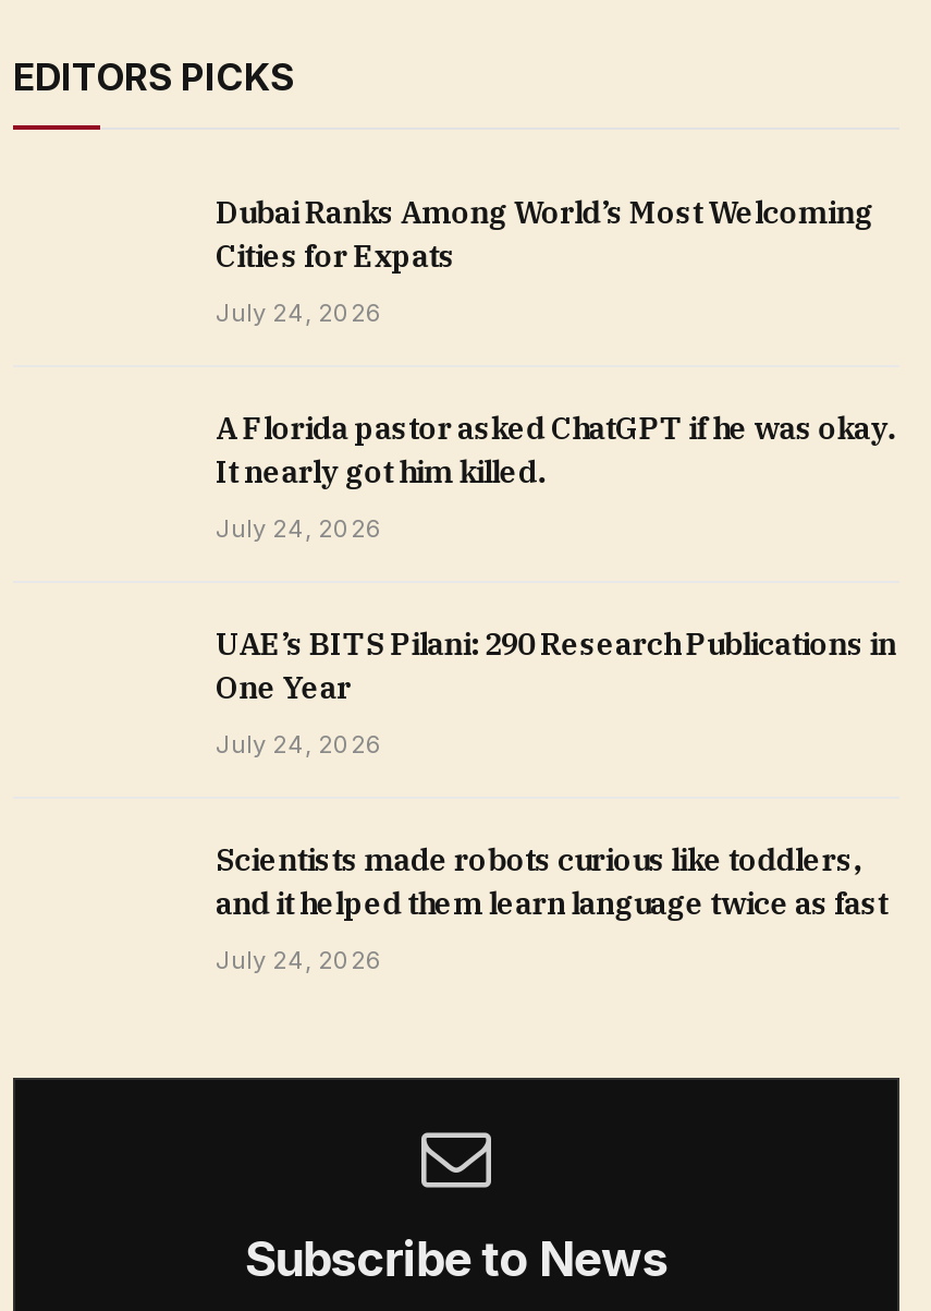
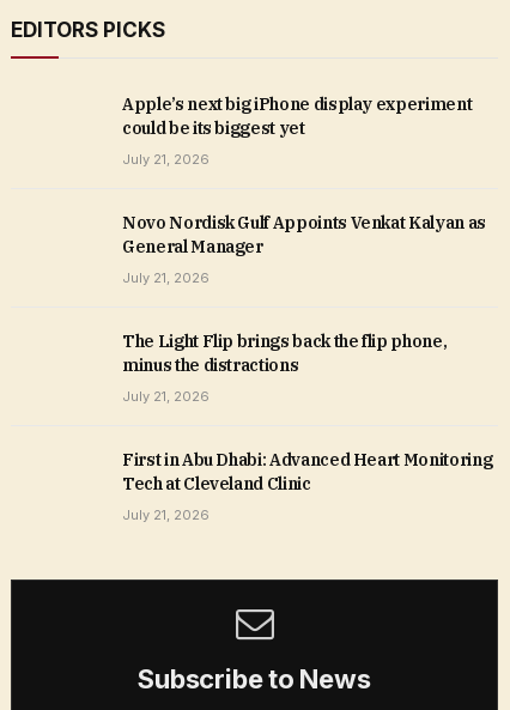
- Dubai Ranks Among World’s Most Welcoming
- Cities for Expats
+ Apple’s next big iPhone display experiment
+ could be its biggest yet

- July 24, 2026
+ July 21, 2026

- A Florida pastor asked ChatGPT if he was okay.
- It nearly got him killed.
+ Novo Nordisk Gulf Appoints Venkat Kalyan as
+ General Manager

- July 24, 2026
+ July 21, 2026

- UAE’s BITS Pilani: 290 Research Publications in
- One Year
+ The Light Flip brings back the flip phone,
+ minus the distractions

- July 24, 2026
+ July 21, 2026

- Scientists made robots curious like toddlers,
- and it helped them learn language twice as fast
+ First in Abu Dhabi: Advanced Heart Monitoring
+ Tech at Cleveland Clinic

- July 24, 2026
+ July 21, 2026
